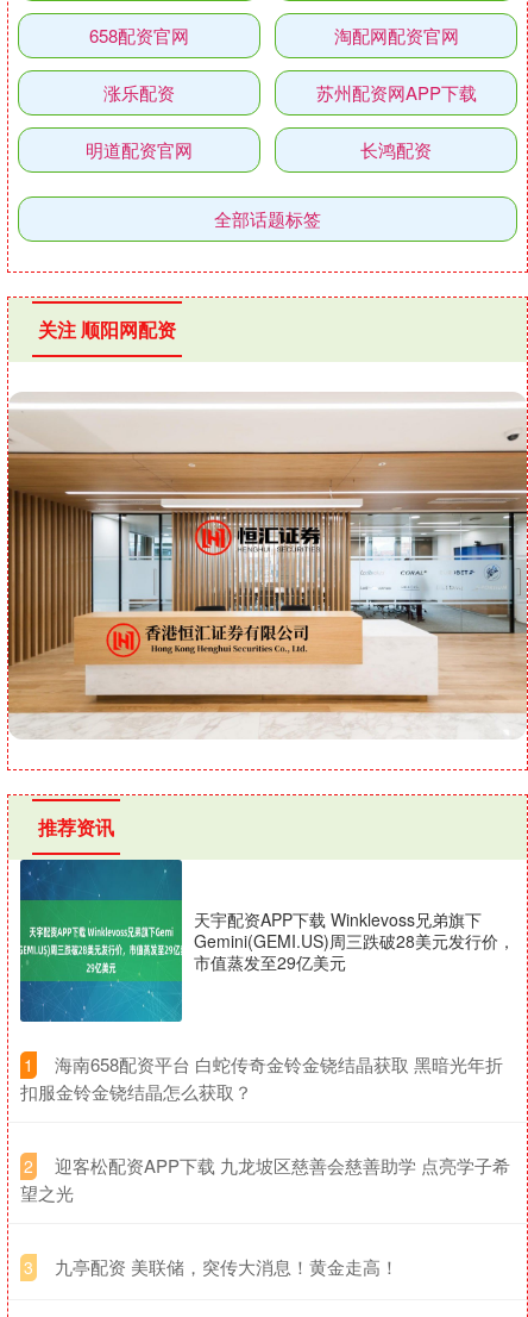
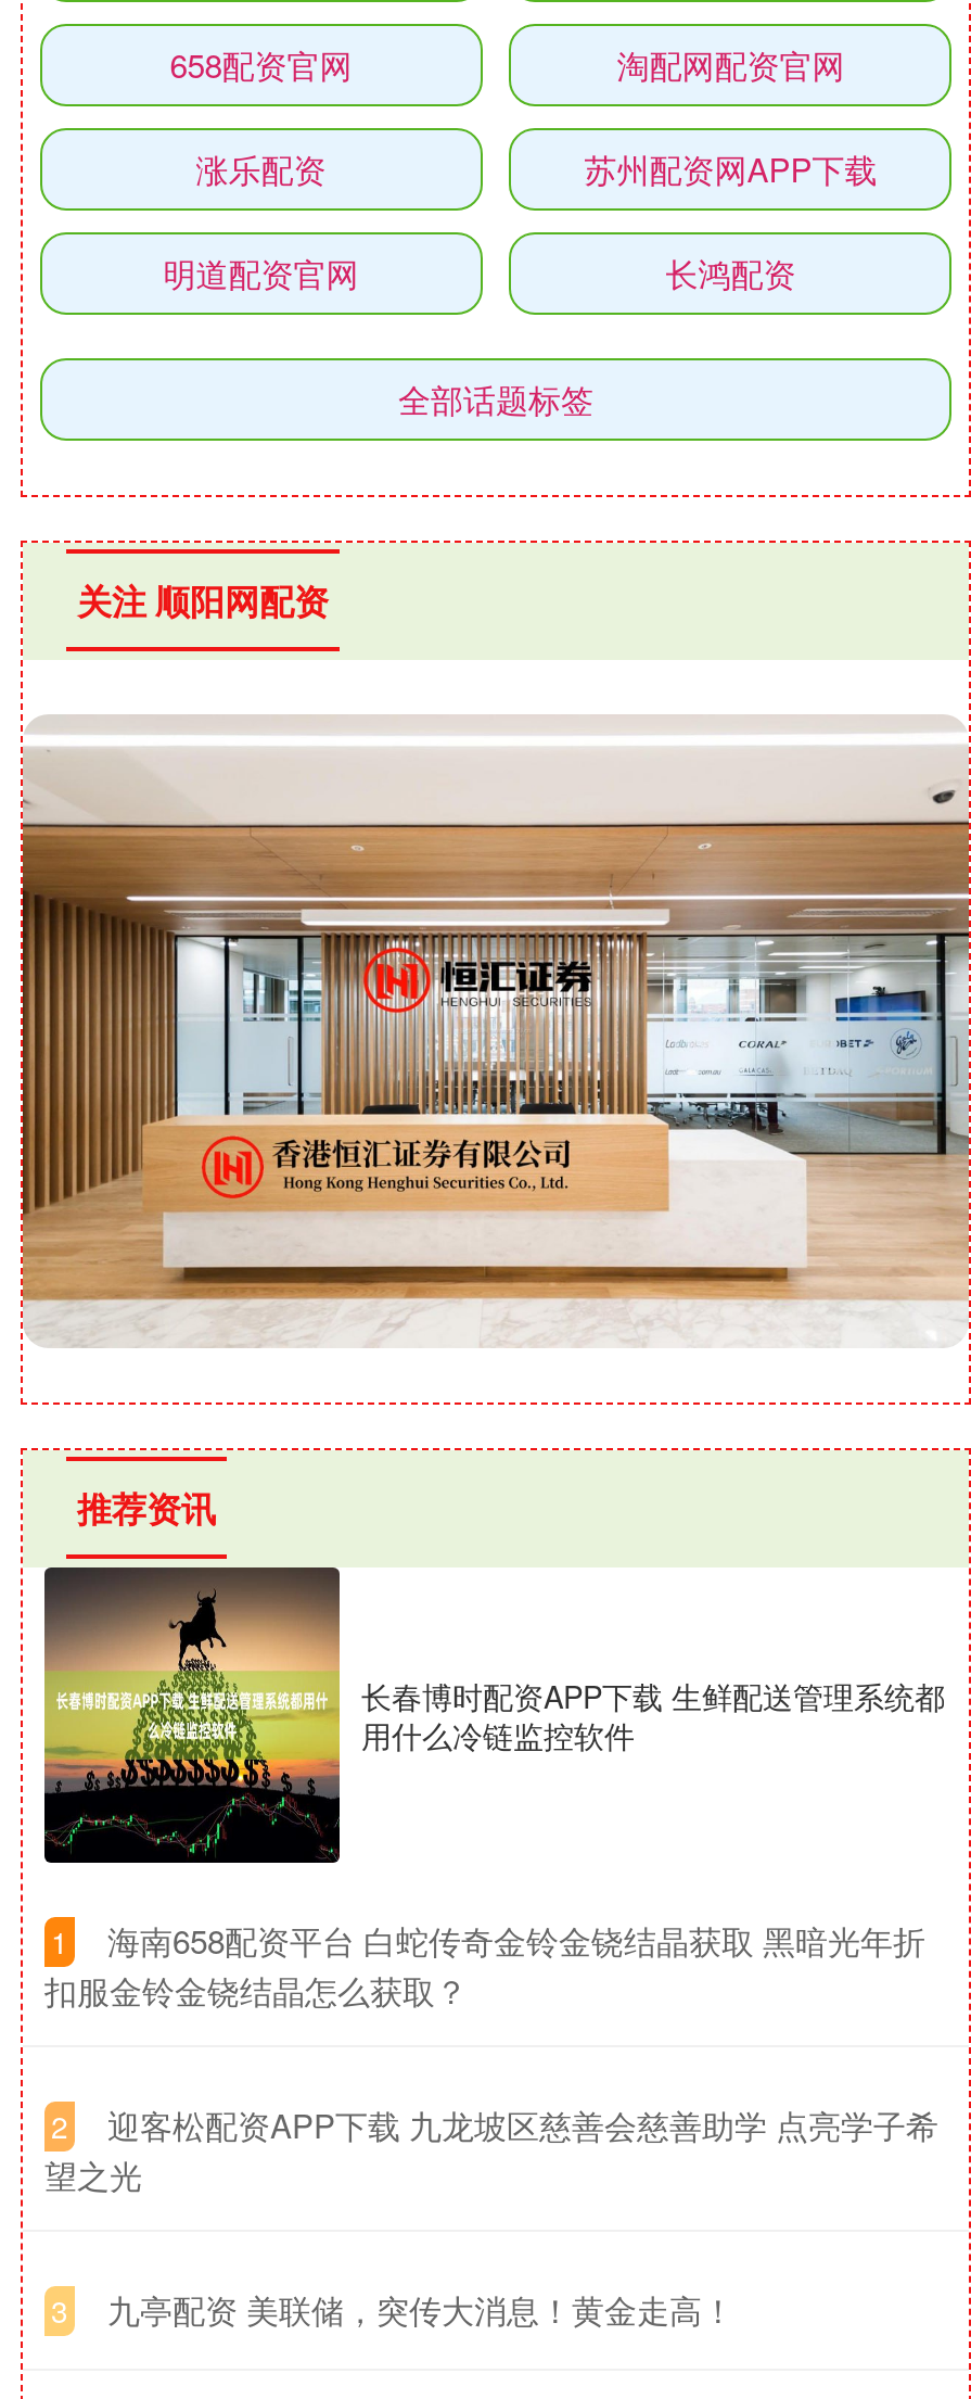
- [image]
- 天宇配资APP下载 Winklevoss兄弟旗下
- Gemini(GEMI.US)周三跌破28美元发行价，
- 市值蒸发至29亿美元
+ [image]
+ 长春博时配资APP下载 生鲜配送管理系统都
+ 用什么冷链监控软件
